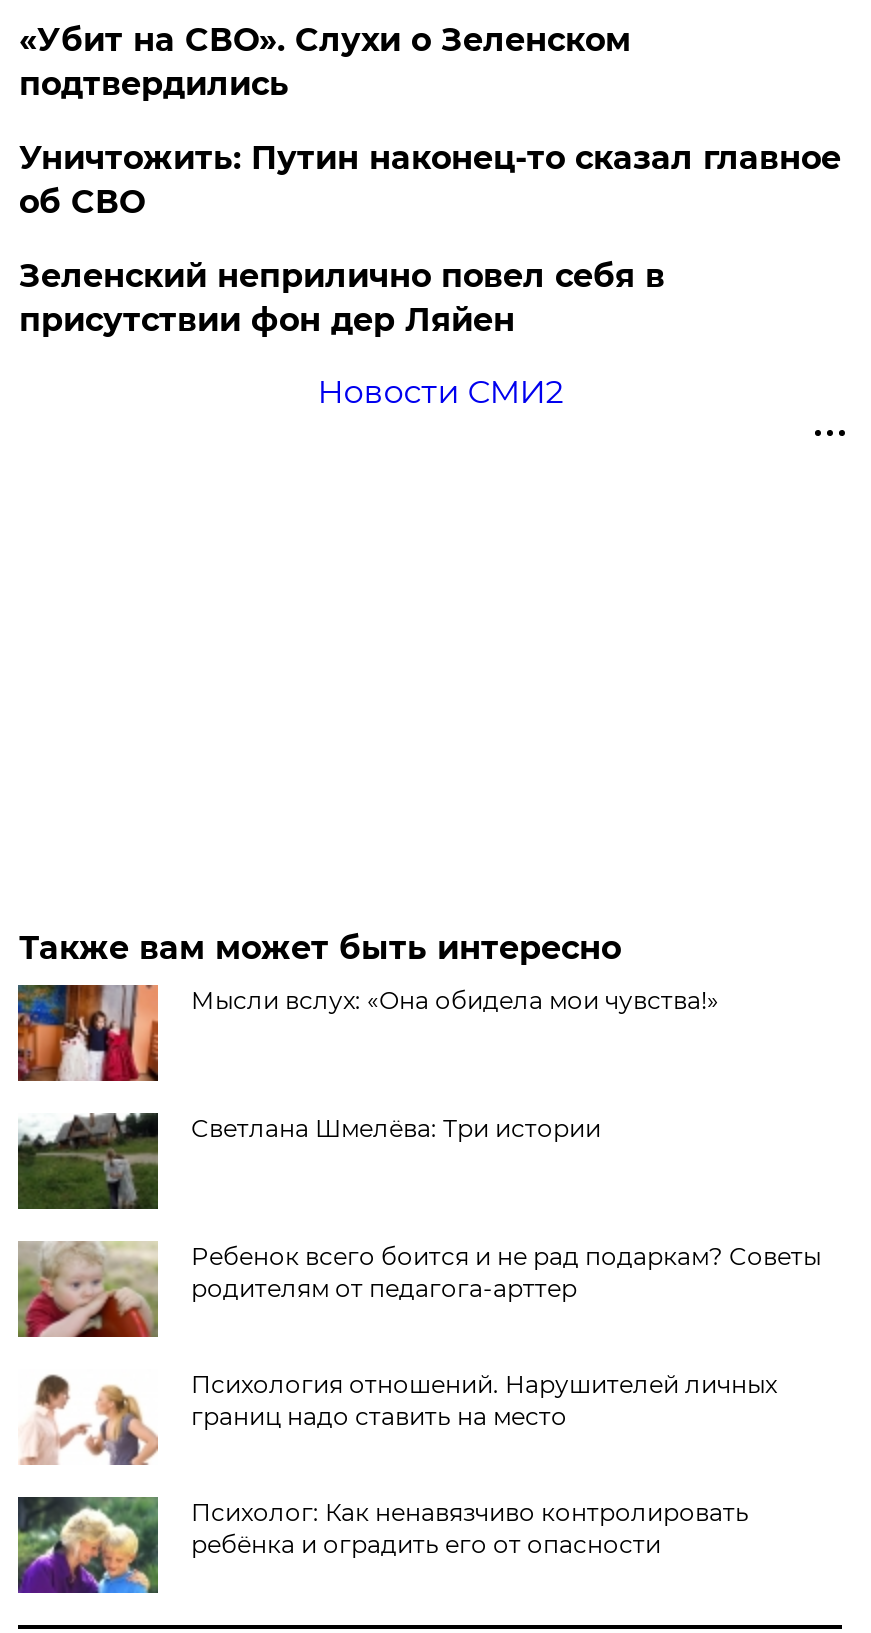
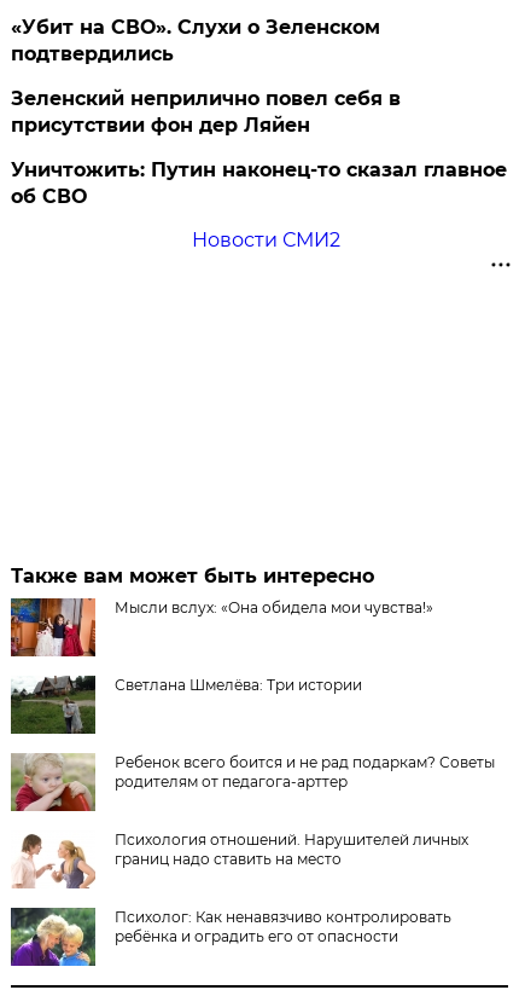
moved down: Уничтожить: Путин наконец-то сказал главное | об СВО

moved up: Зеленский неприлично повел cебя в | присутствии фон дер Ляйен
